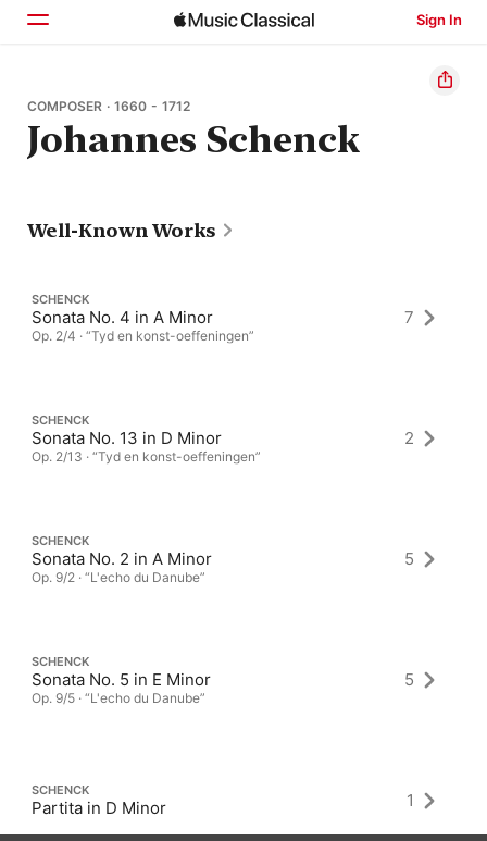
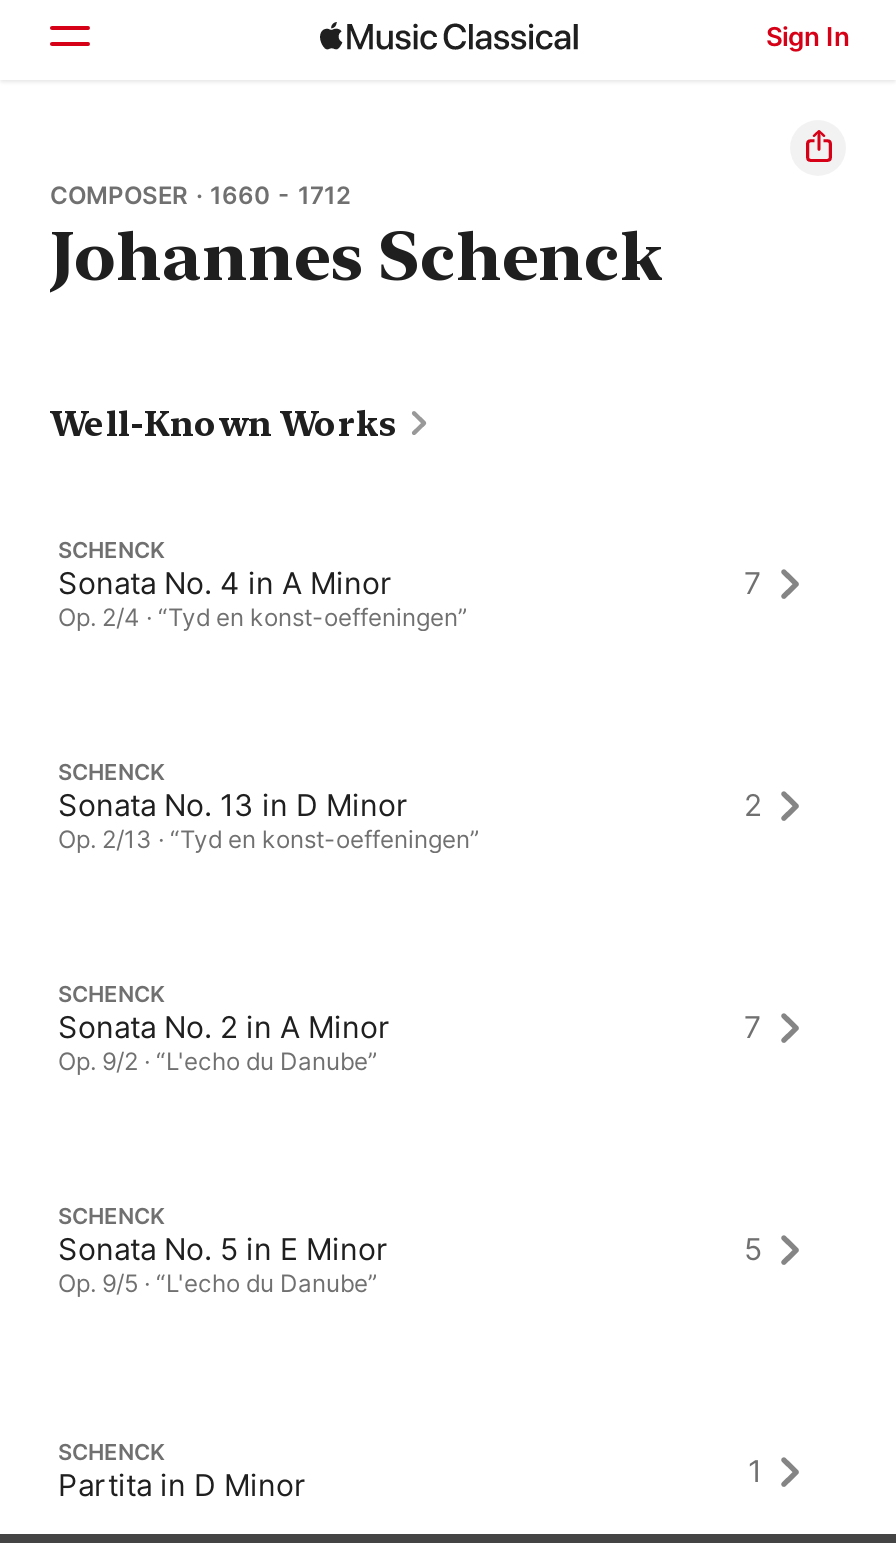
- 5
+ 7
